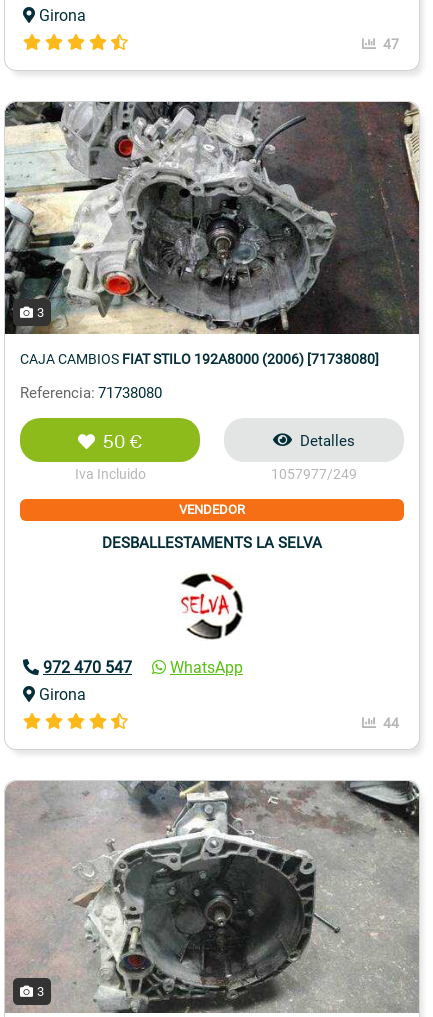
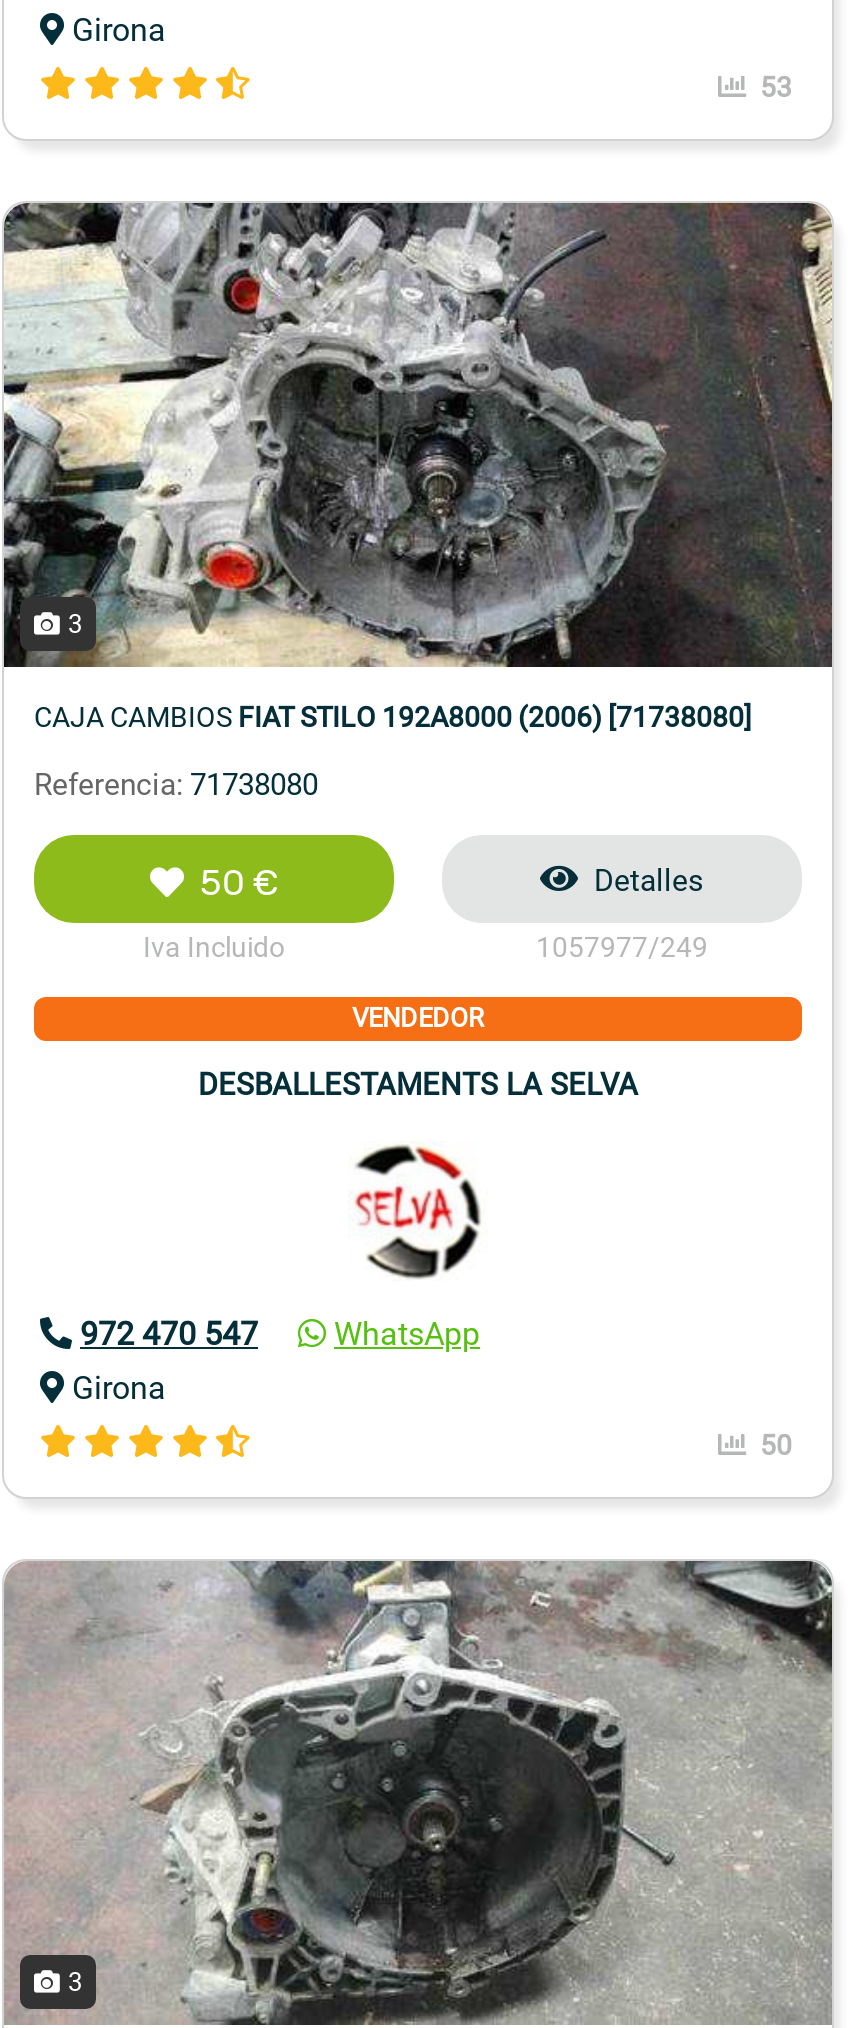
- 47
+ 53

- 44
+ 50
